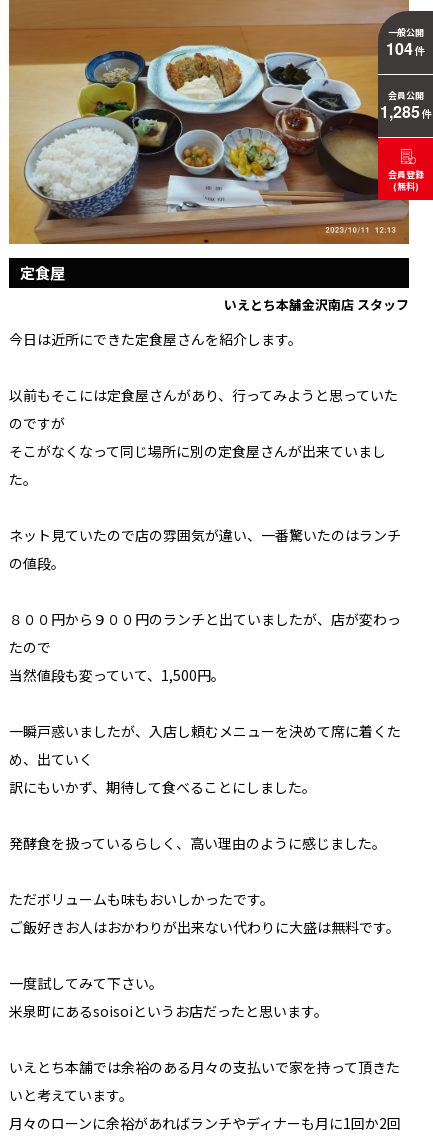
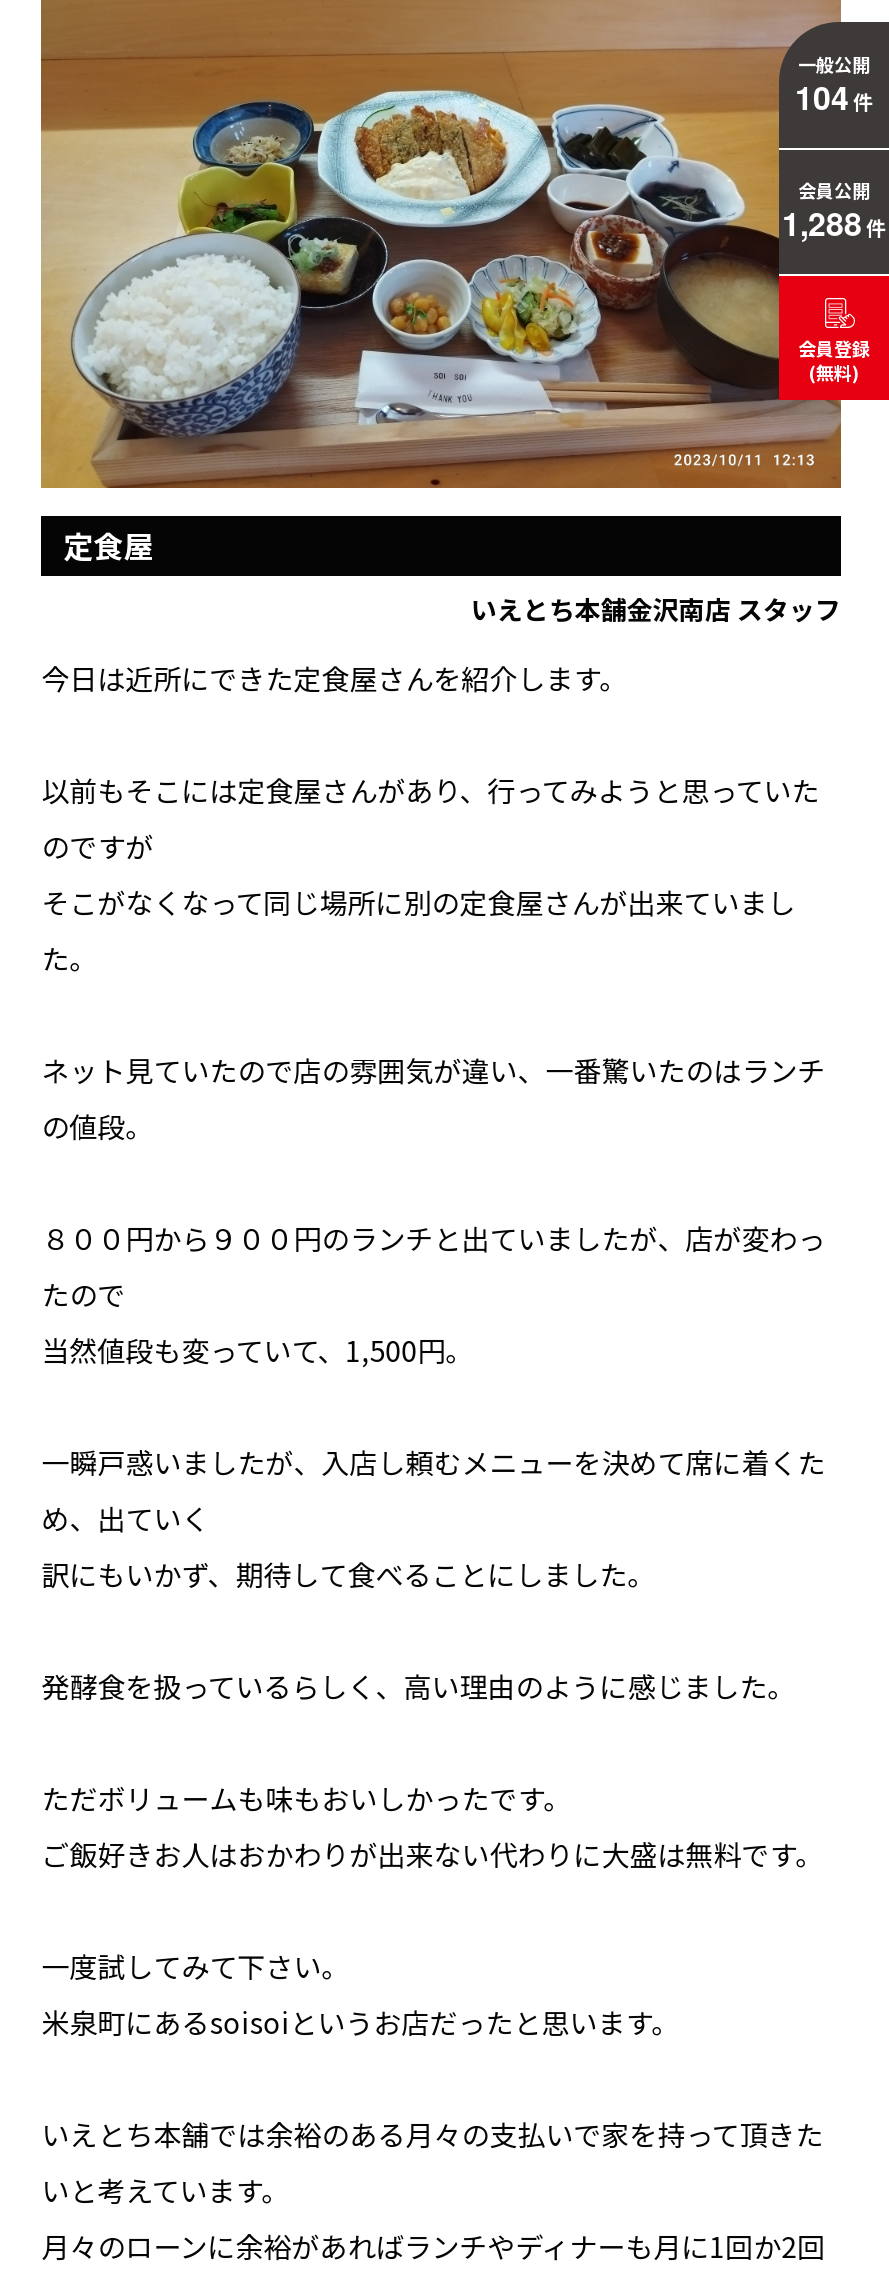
- 1,285 件
+ 1,288 件
